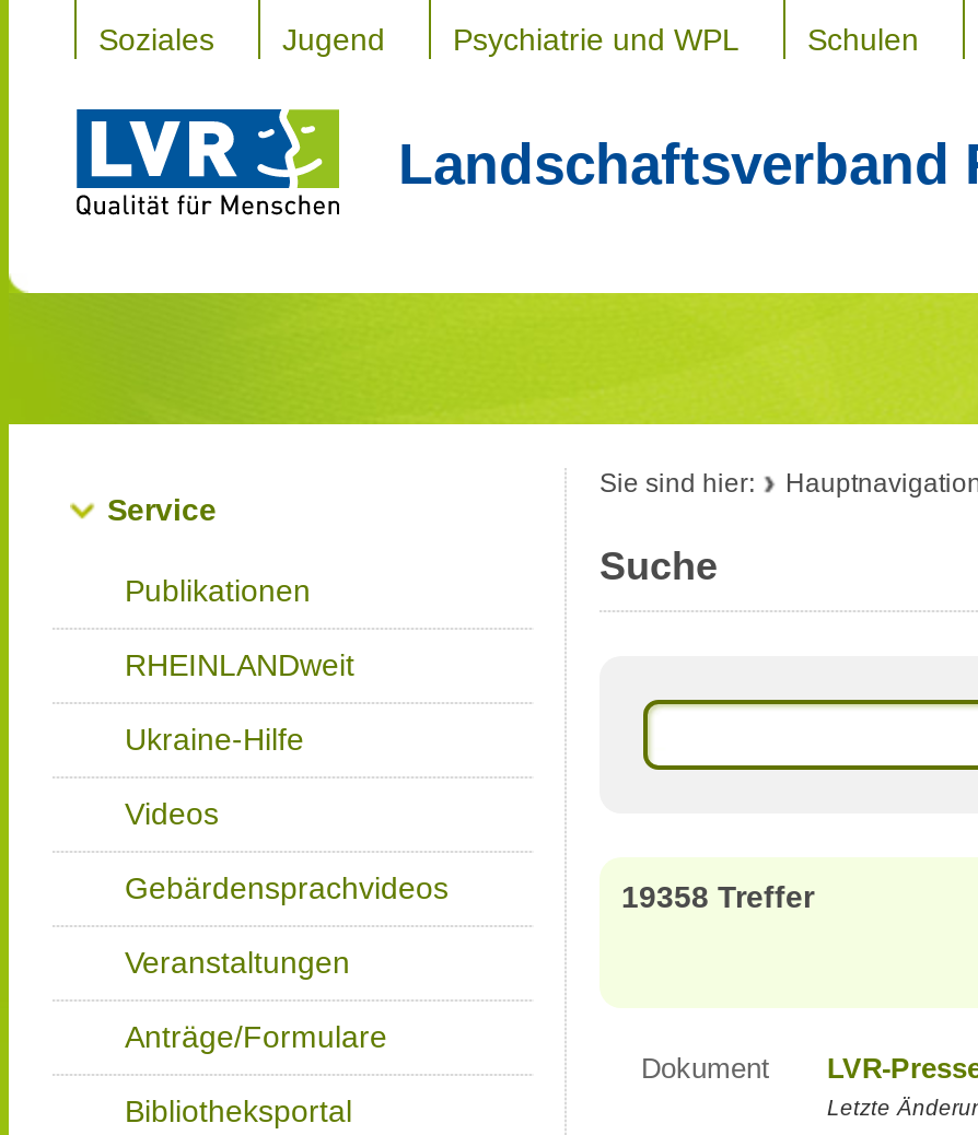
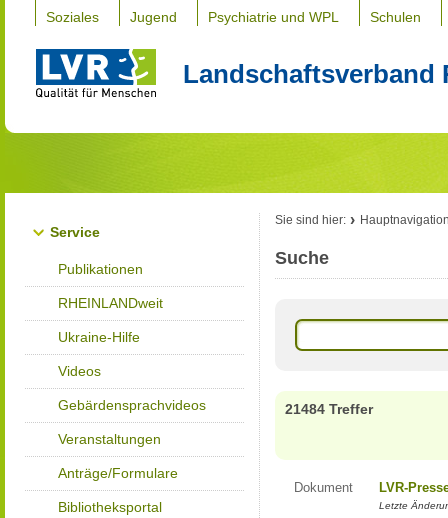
- 19358 Treffer
+ 21484 Treffer
